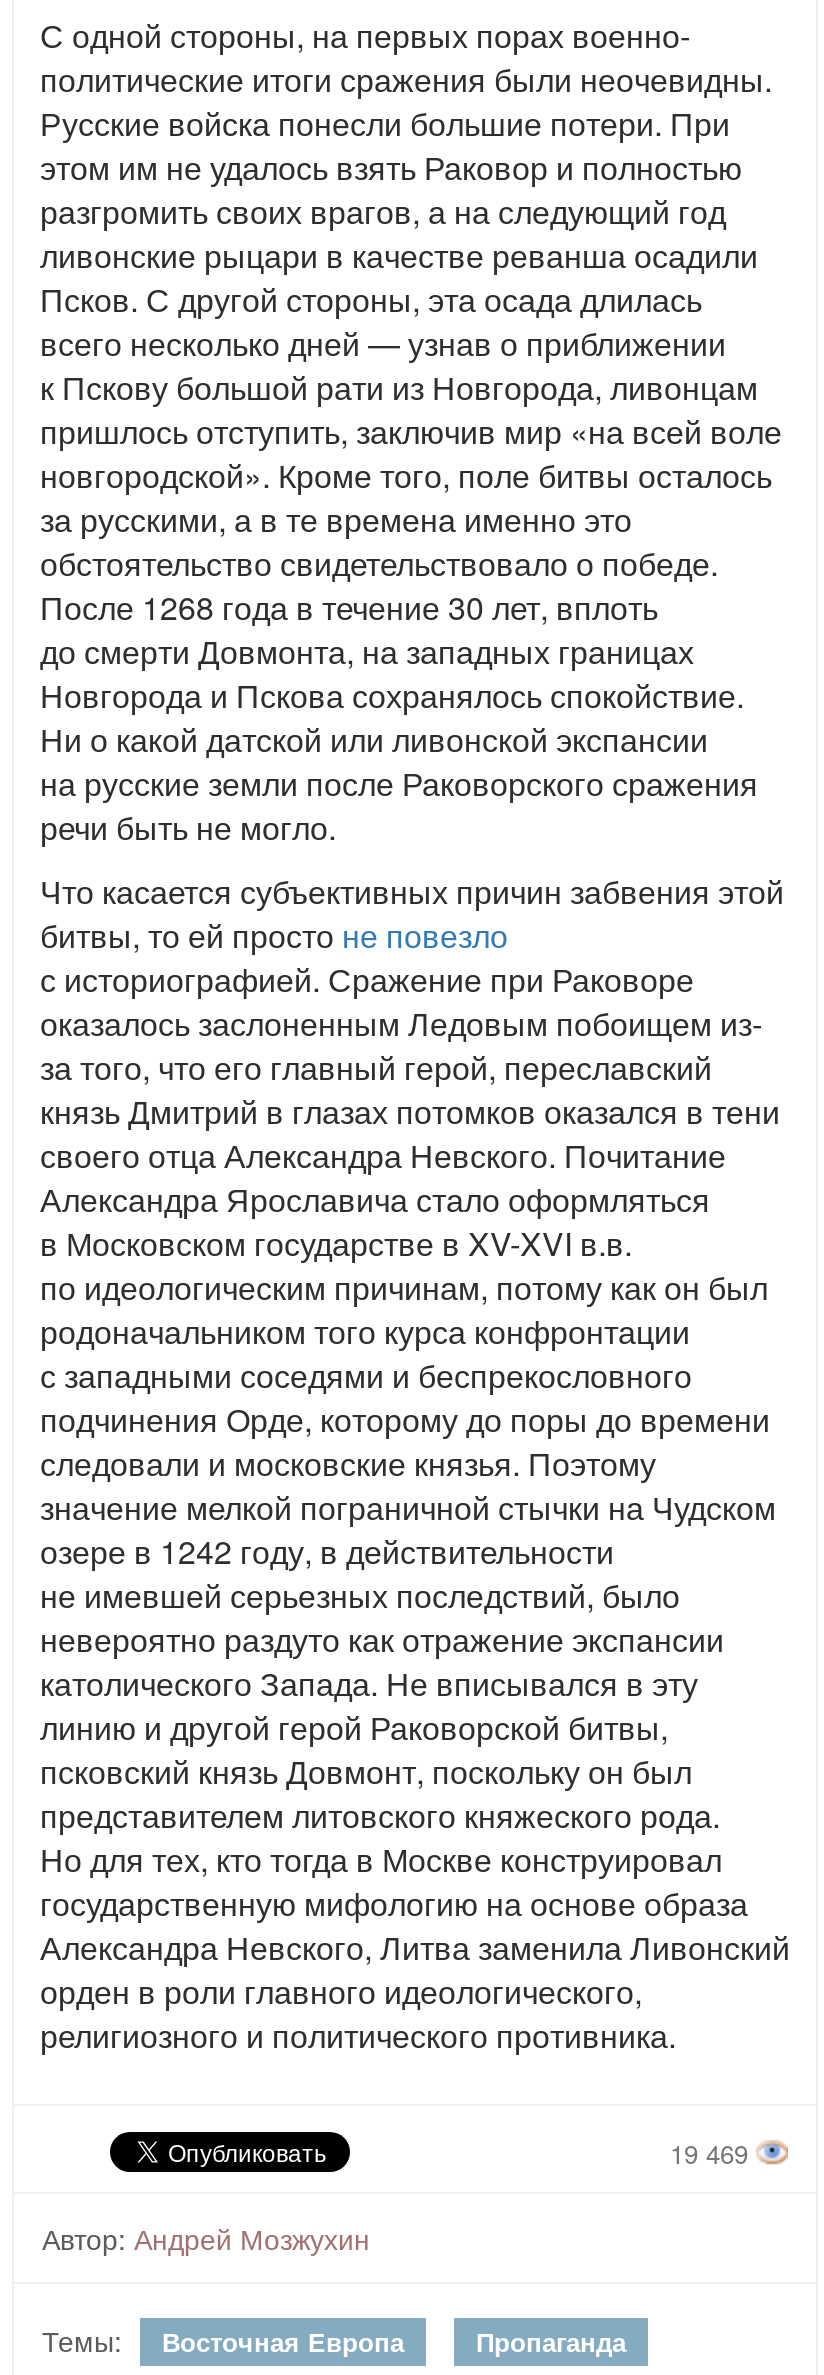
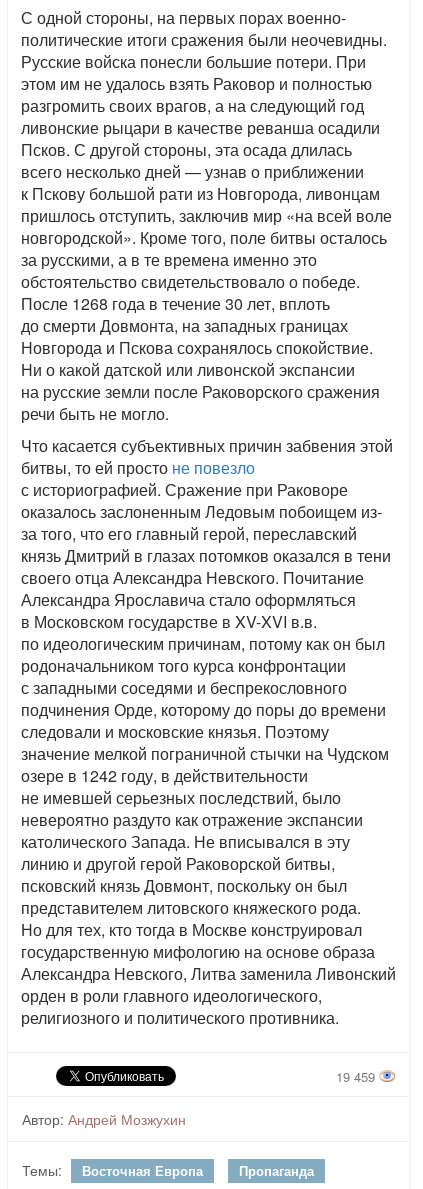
- 19 469
+ 19 459
